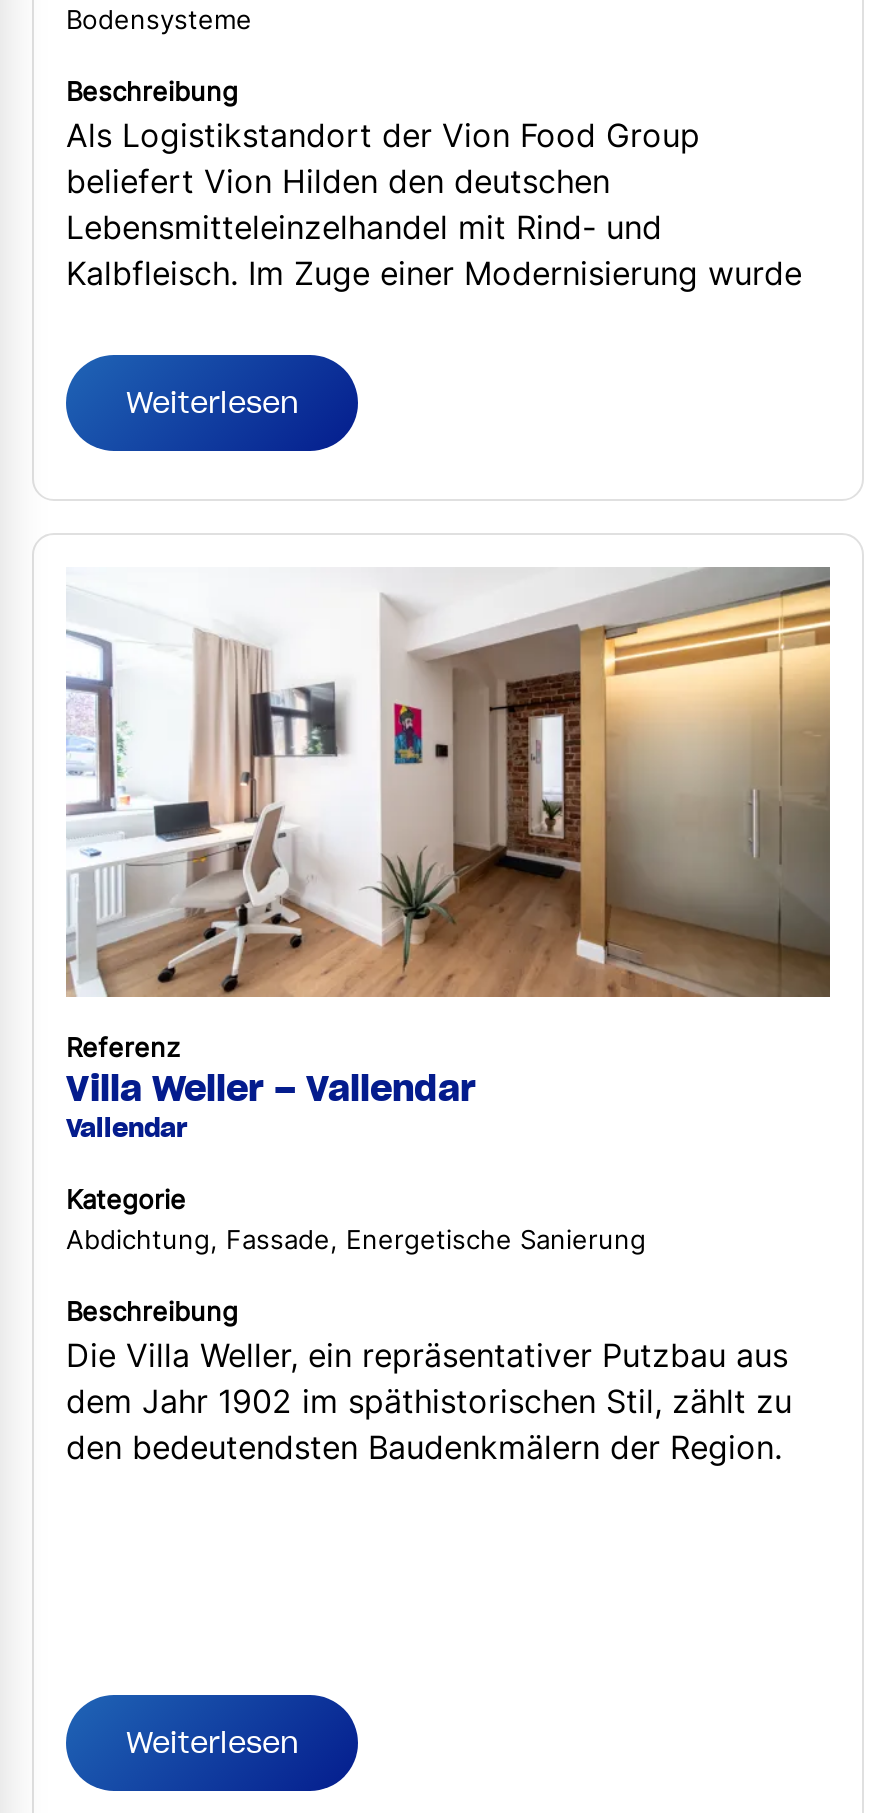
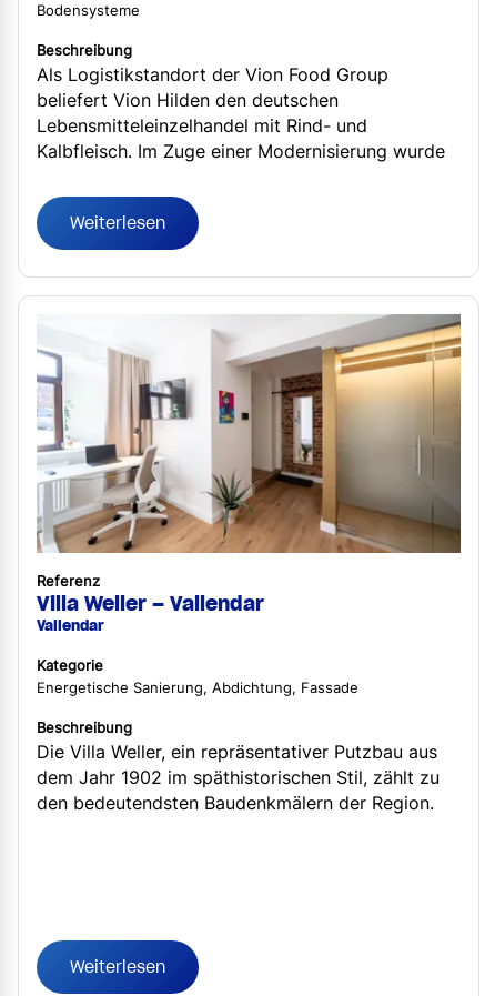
- Abdichtung, Fassade, Energetische Sanierung
+ Energetische Sanierung, Abdichtung, Fassade
